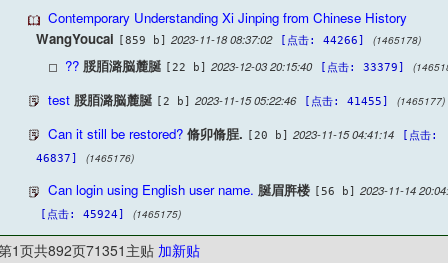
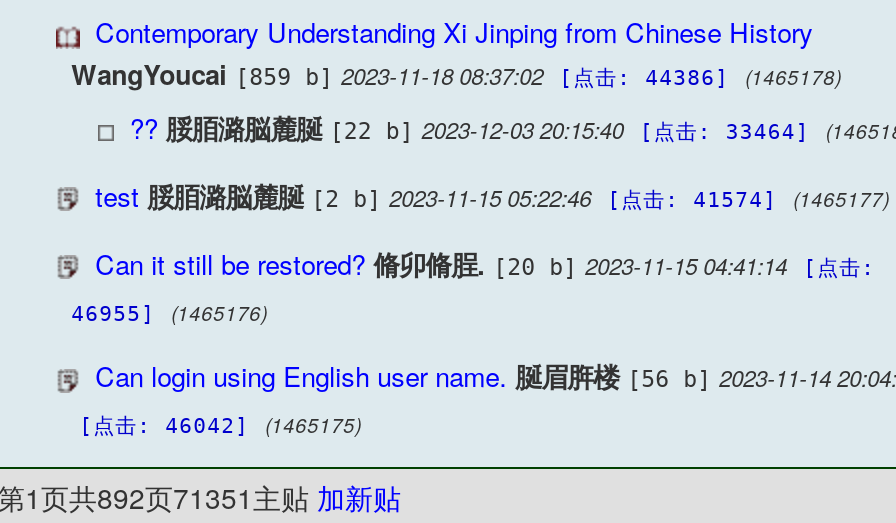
- WangYoucai [859 b] 2023-11-18 08:37:02 [点击: 44266] (1465178)
+ WangYoucai [859 b] 2023-11-18 08:37:02 [点击: 44386] (1465178)

- [点击: 33379]
+ [点击: 33464]

- test 脮脜潞脳麓脠 [2 b] 2023-11-15 05:22:46 [点击: 41455] (1465177)
+ test 脮脜潞脳麓脠 [2 b] 2023-11-15 05:22:46 [点击: 41574] (1465177)

- 46837] (1465176)
+ 46955] (1465176)

- [点击: 45924] (1465175)
+ [点击: 46042] (1465175)
